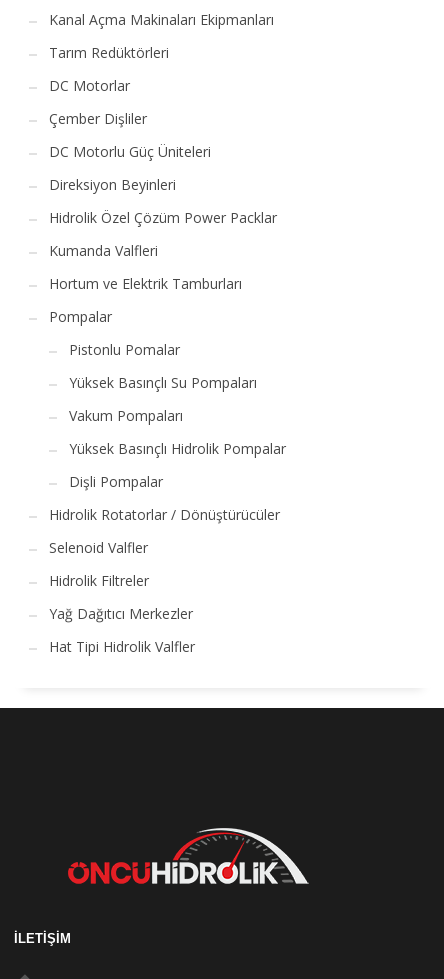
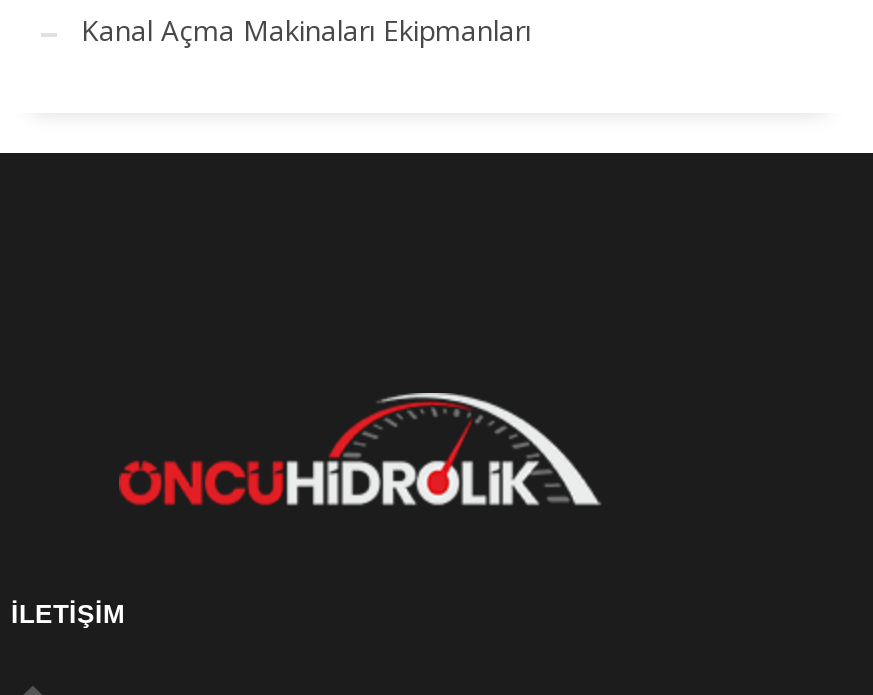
- Tarım Redüktörleri
- DC Motorlar
- Çember Dişliler
- DC Motorlu Güç Üniteleri
- Direksiyon Beyinleri
- Hidrolik Özel Çözüm Power Packlar
- Kumanda Valfleri
- Hortum ve Elektrik Tamburları
- Pompalar
- Pistonlu Pomalar
- Yüksek Basınçlı Su Pompaları
- Vakum Pompaları
- Yüksek Basınçlı Hidrolik Pompalar
- Dişli Pompalar
- Hidrolik Rotatorlar / Dönüştürücüler
- Selenoid Valfler
- Hidrolik Filtreler
- Yağ Dağıtıcı Merkezler
- Hat Tipi Hidrolik Valfler
